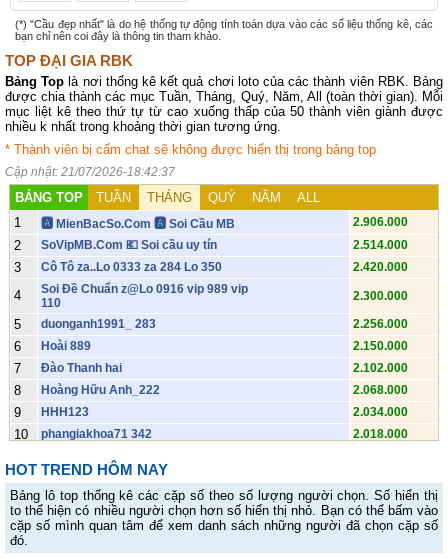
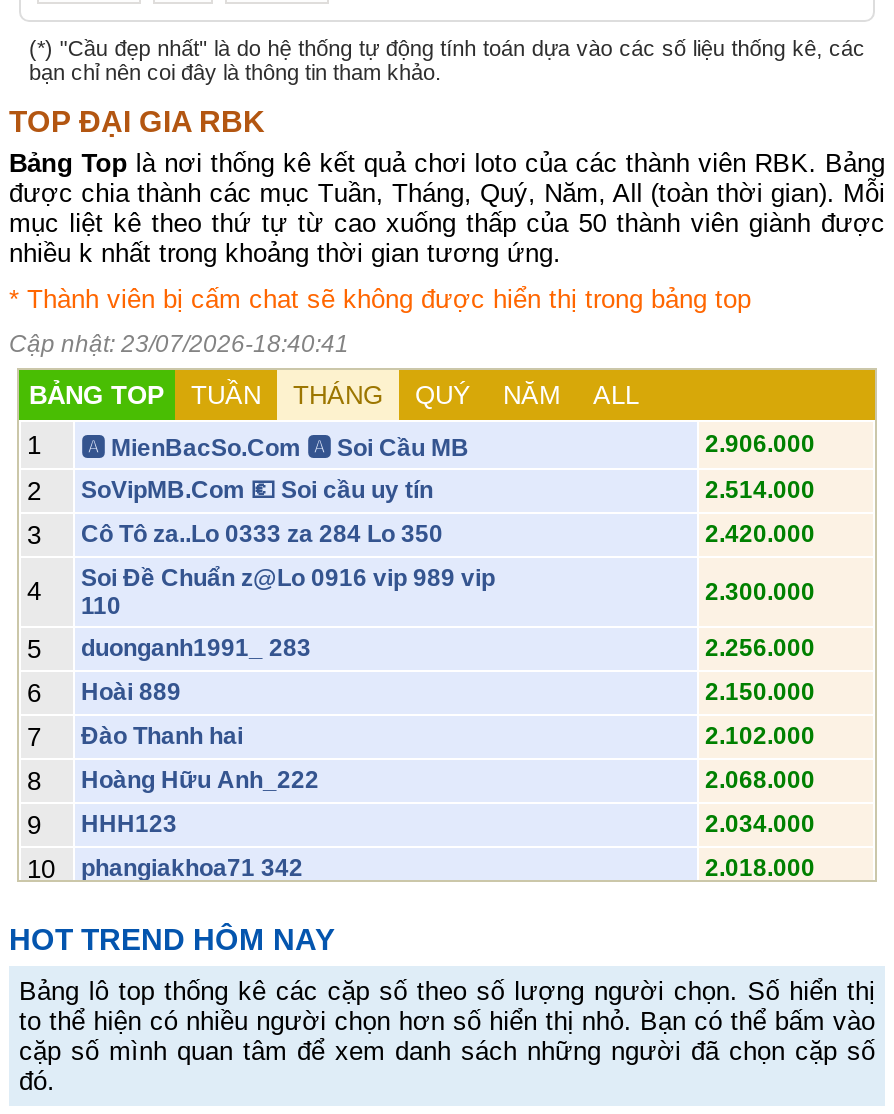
- Cập nhật: 21/07/2026-18:42:37
+ Cập nhật: 23/07/2026-18:40:41
